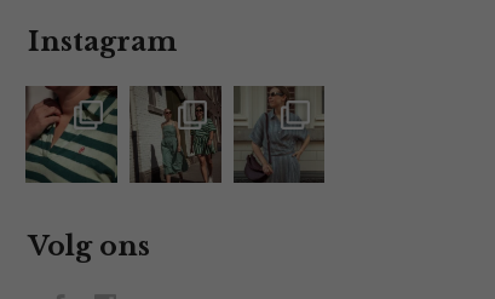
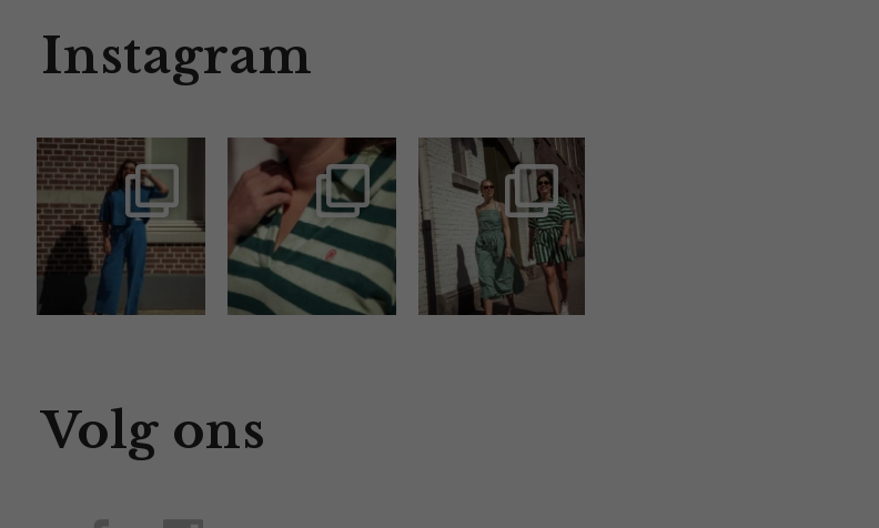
- [image]
+ [image]

- [image]
+ [image]

- [image]
+ [image]
